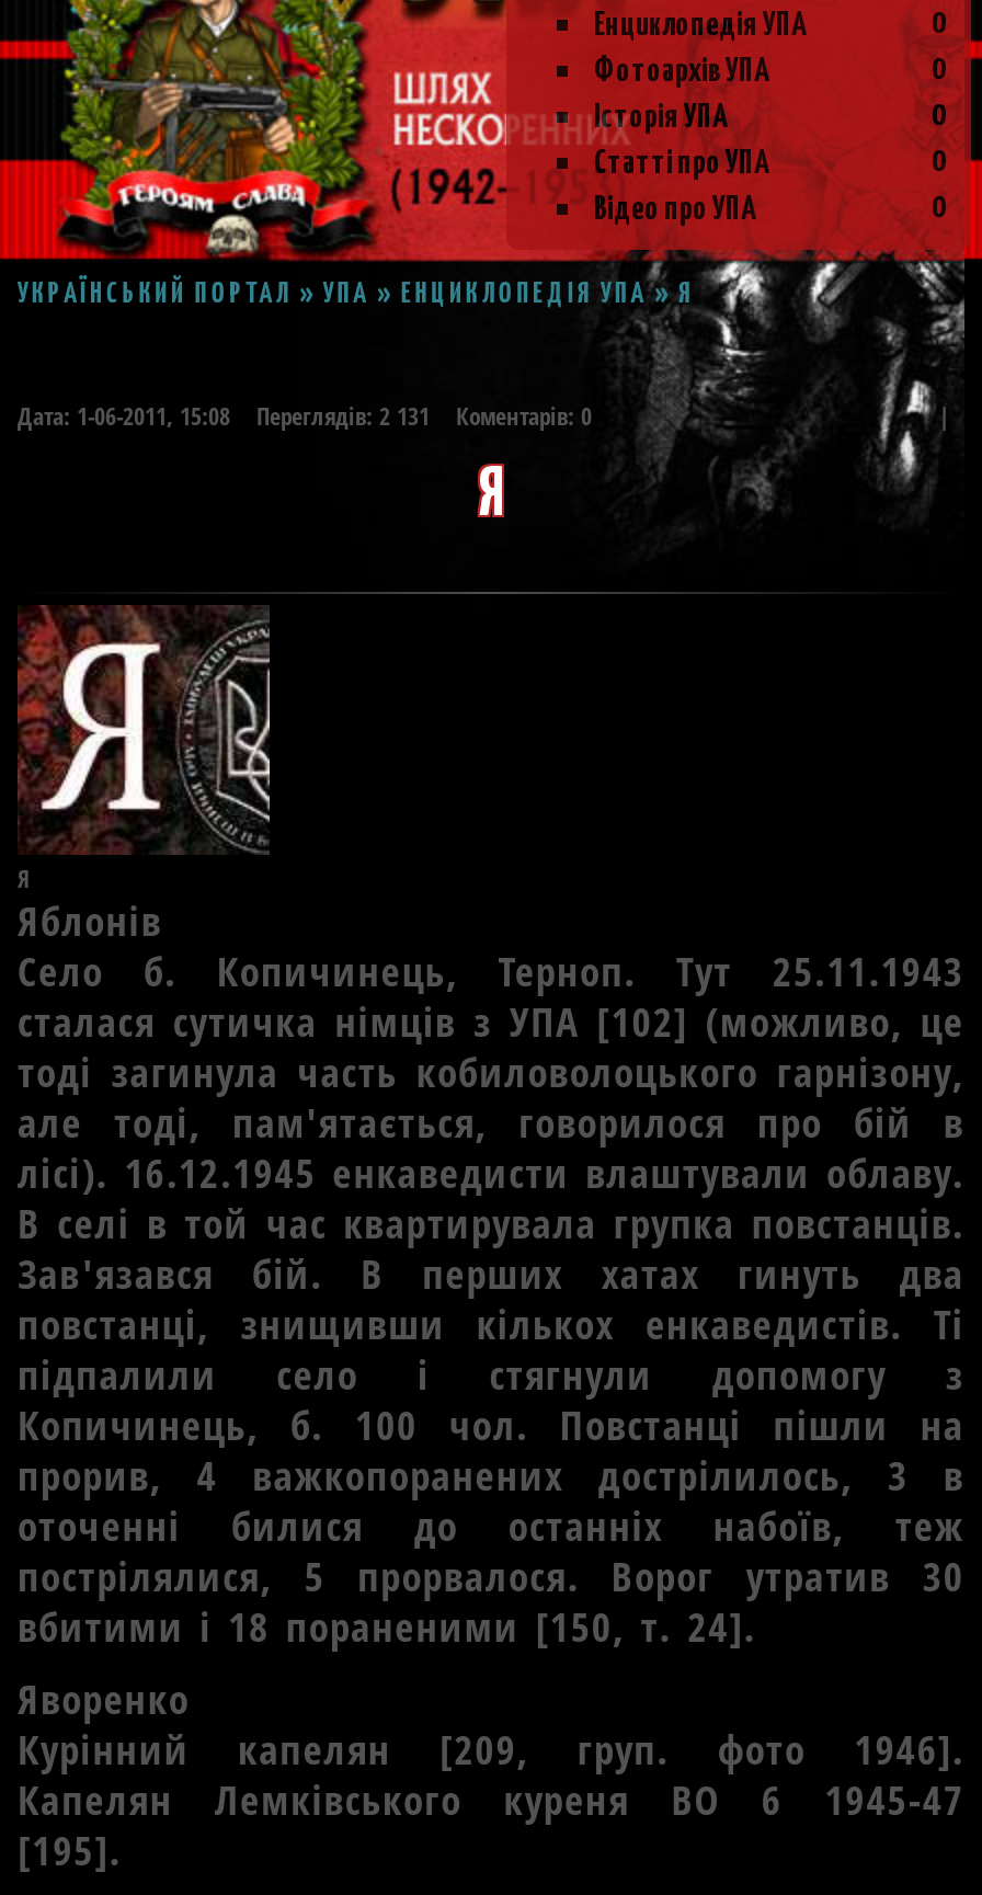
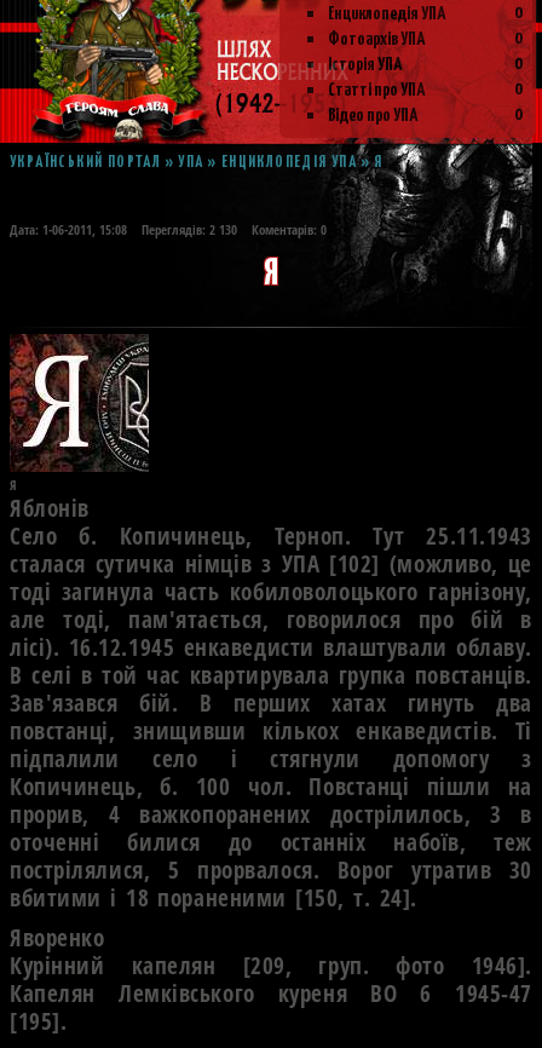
- Дата: 1-06-2011, 15:08 Переглядів: 2 131 Коментарів: 0
+ Дата: 1-06-2011, 15:08 Переглядів: 2 130 Коментарів: 0
